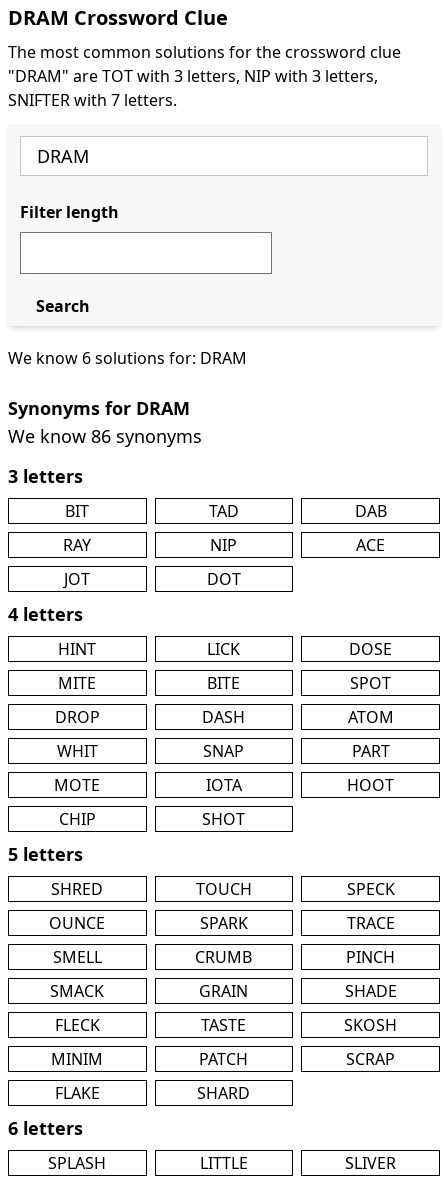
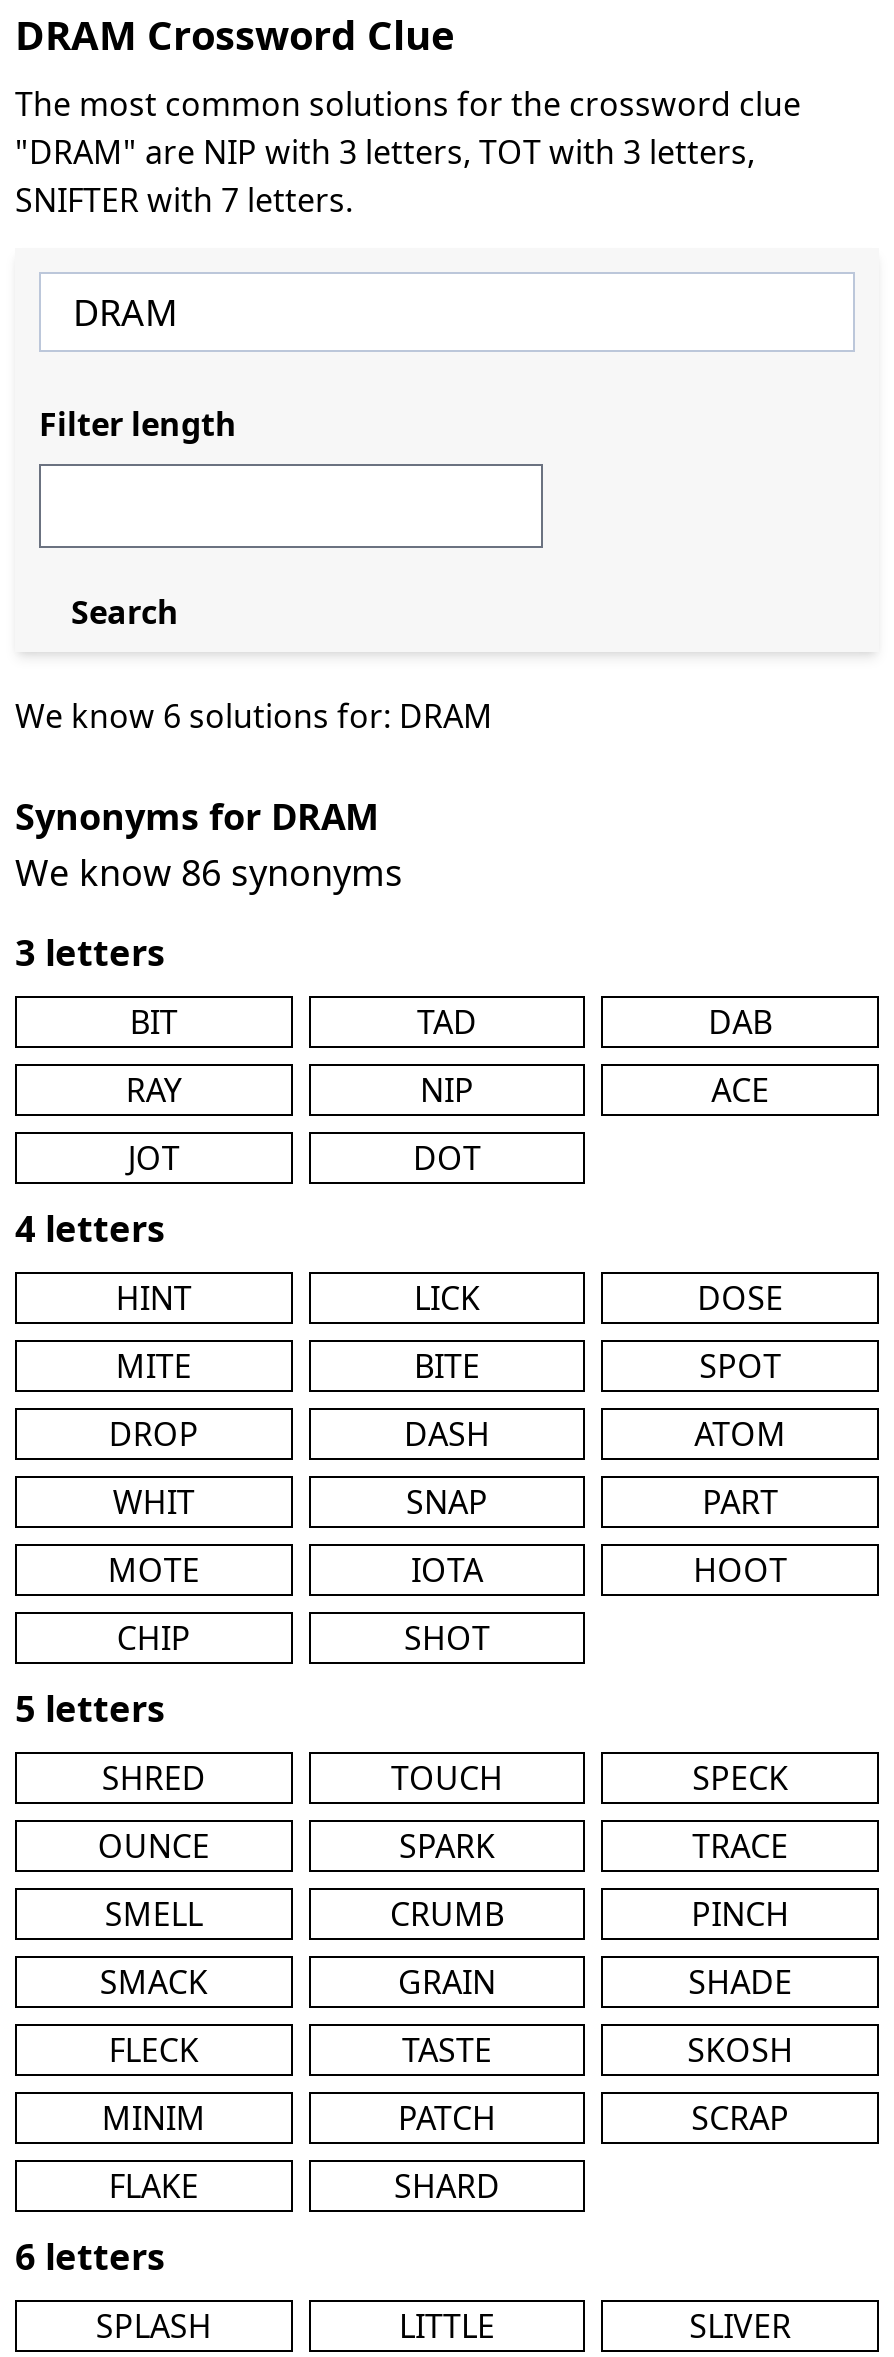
- "DRAM" are TOT with 3 letters, NIP with 3 letters,
+ "DRAM" are NIP with 3 letters, TOT with 3 letters,
